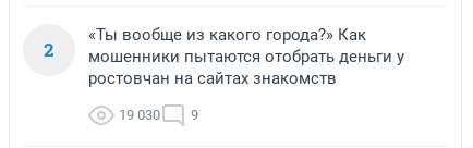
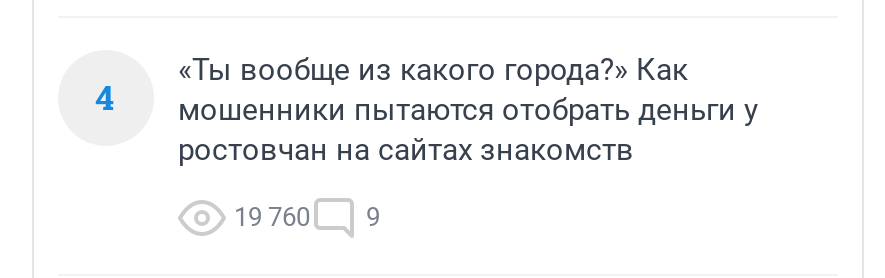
- 2 мошенники пытаются отобрать деньги у
+ 4 мошенники пытаются отобрать деньги у

- 19 030 9
+ 19 760 9
